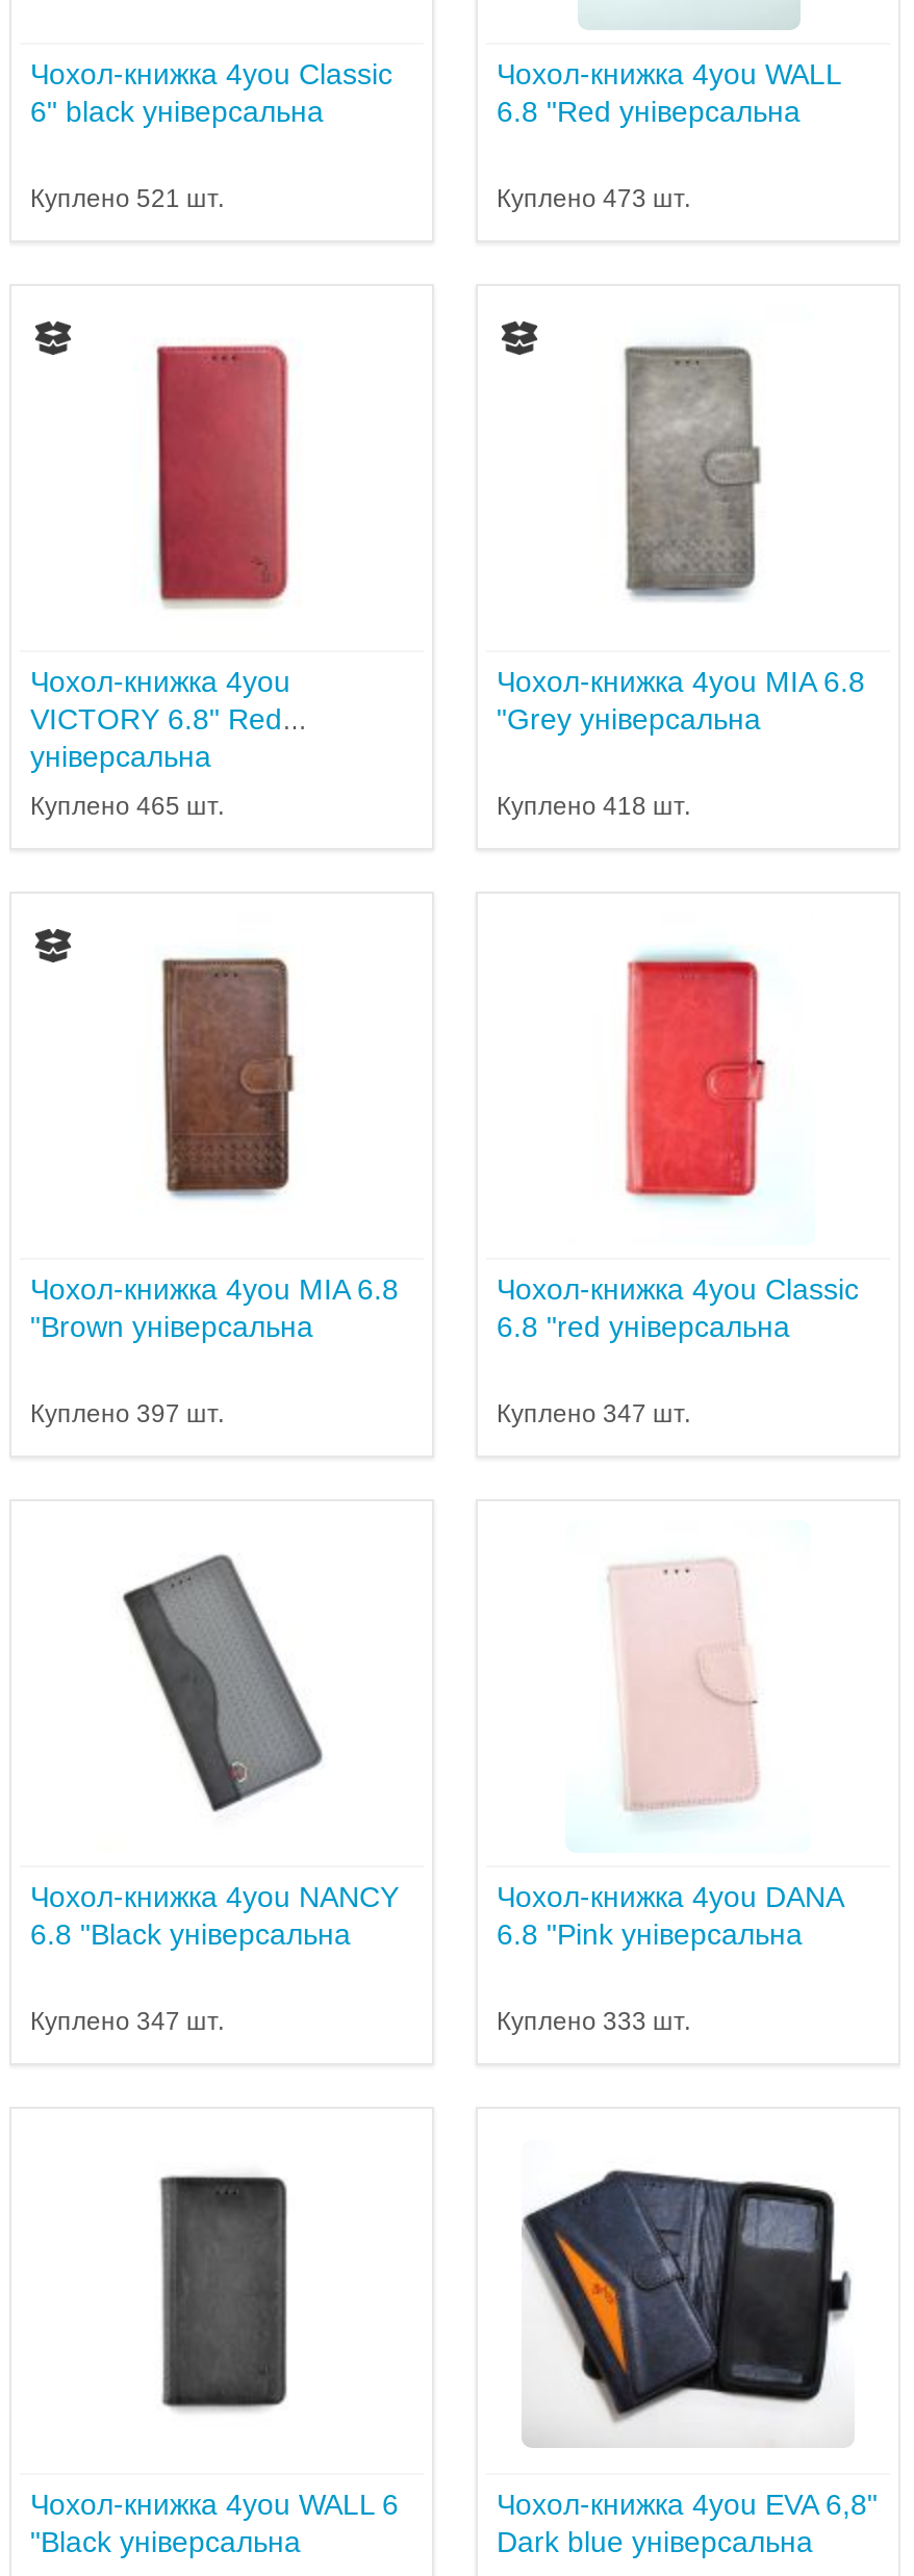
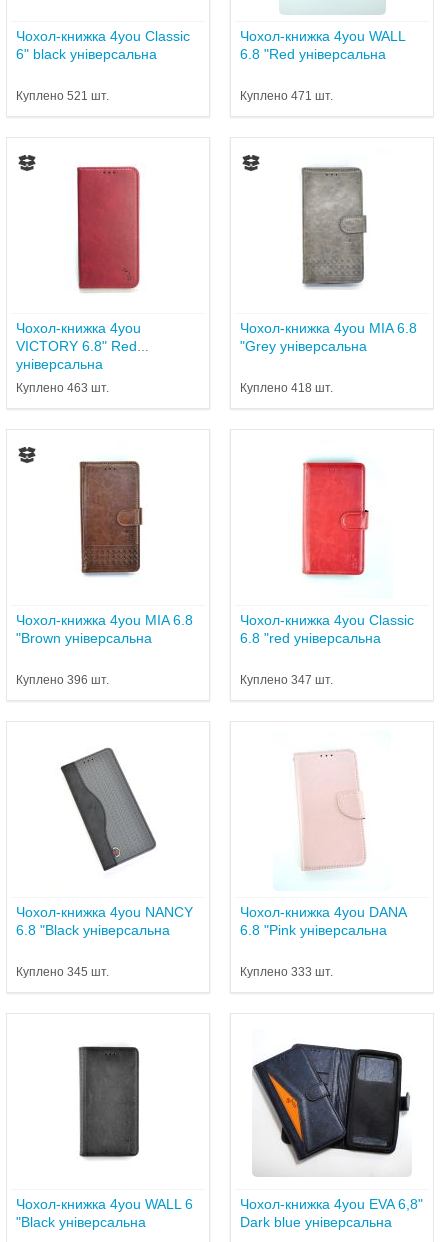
- Куплено 473 шт.
+ Куплено 471 шт.

- Куплено 465 шт.
+ Куплено 463 шт.

- Куплено 397 шт.
+ Куплено 396 шт.

- Куплено 347 шт.
+ Куплено 345 шт.
